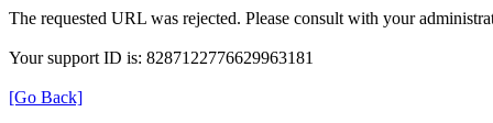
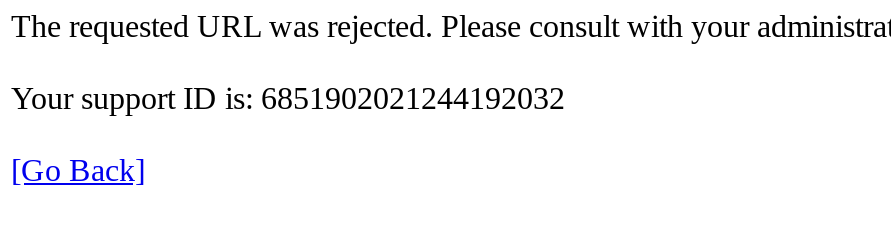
- Your support ID is: 8287122776629963181
+ Your support ID is: 6851902021244192032
